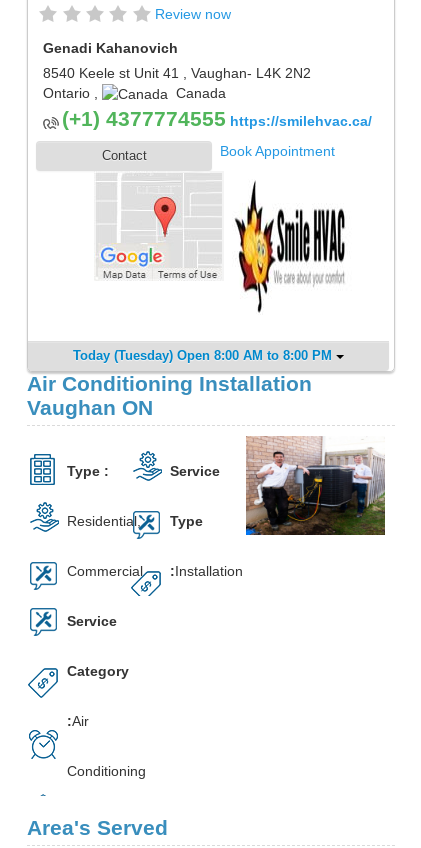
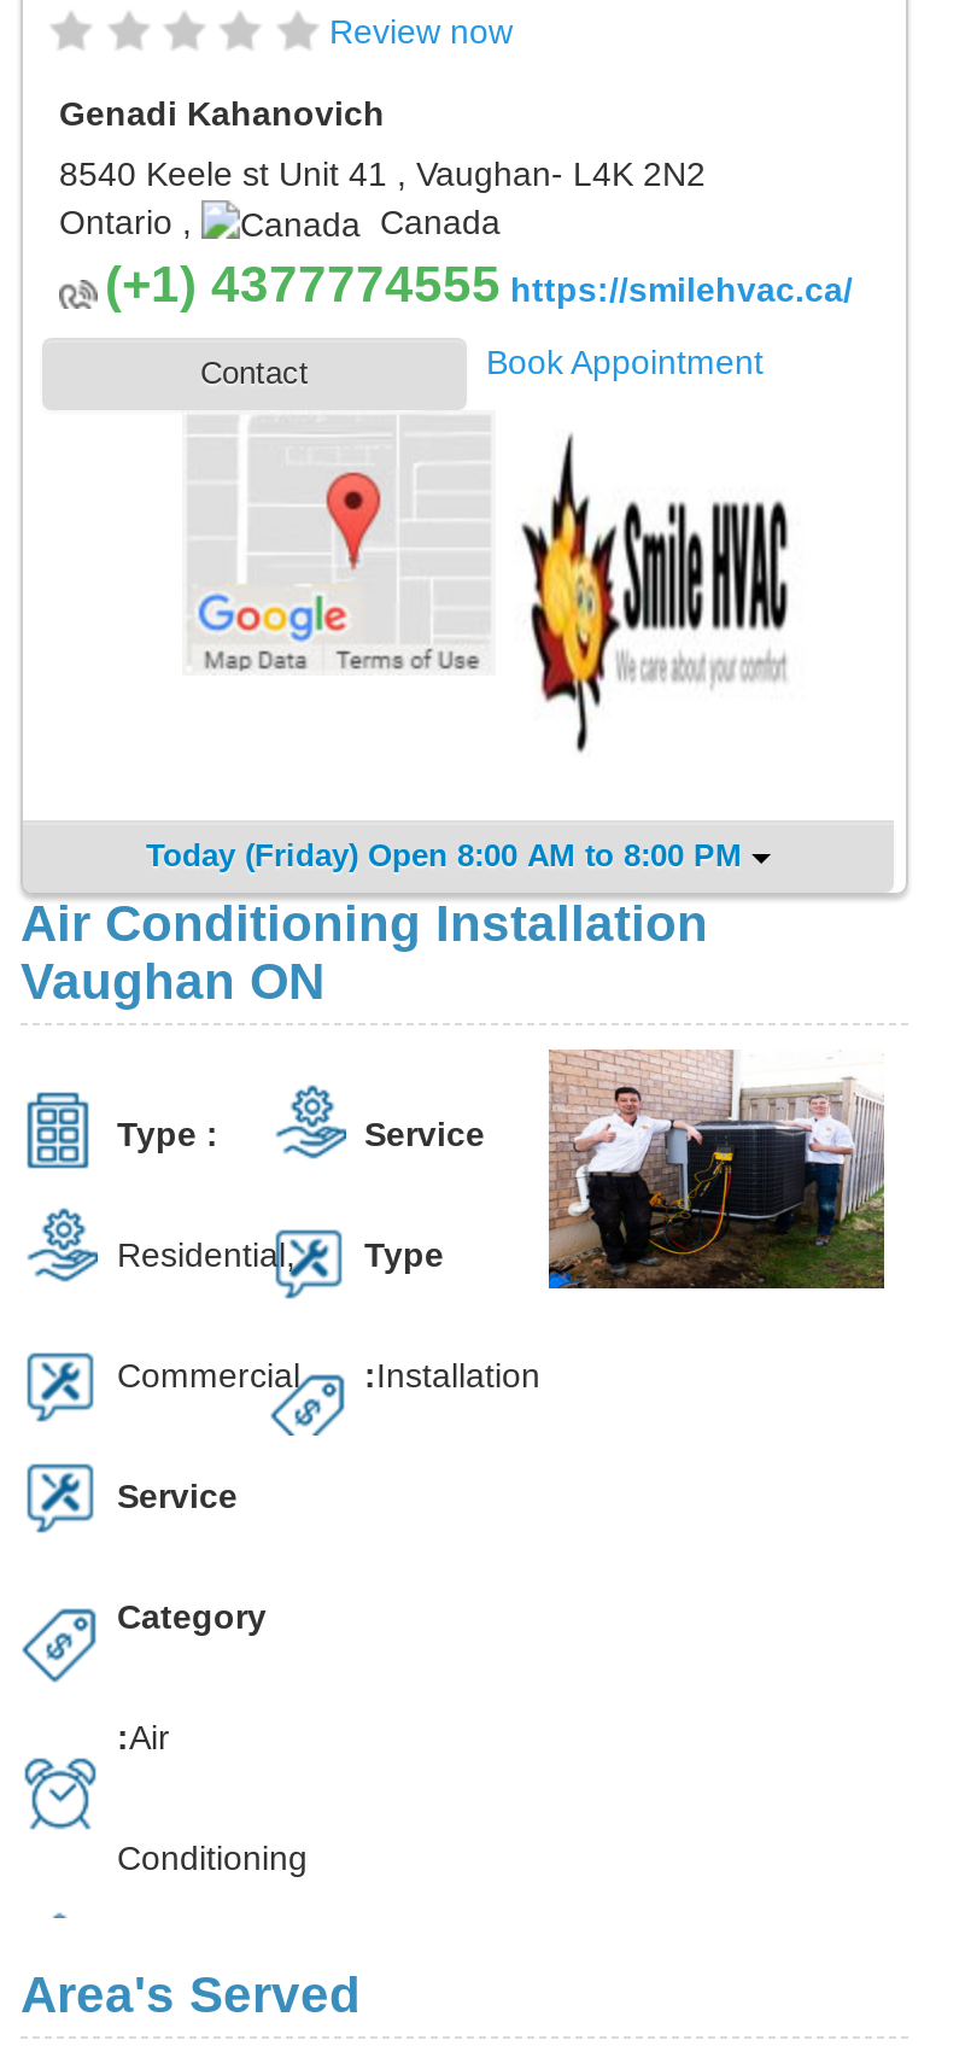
- Today (Tuesday) Open 8:00 AM to 8:00 PM
+ Today (Friday) Open 8:00 AM to 8:00 PM
